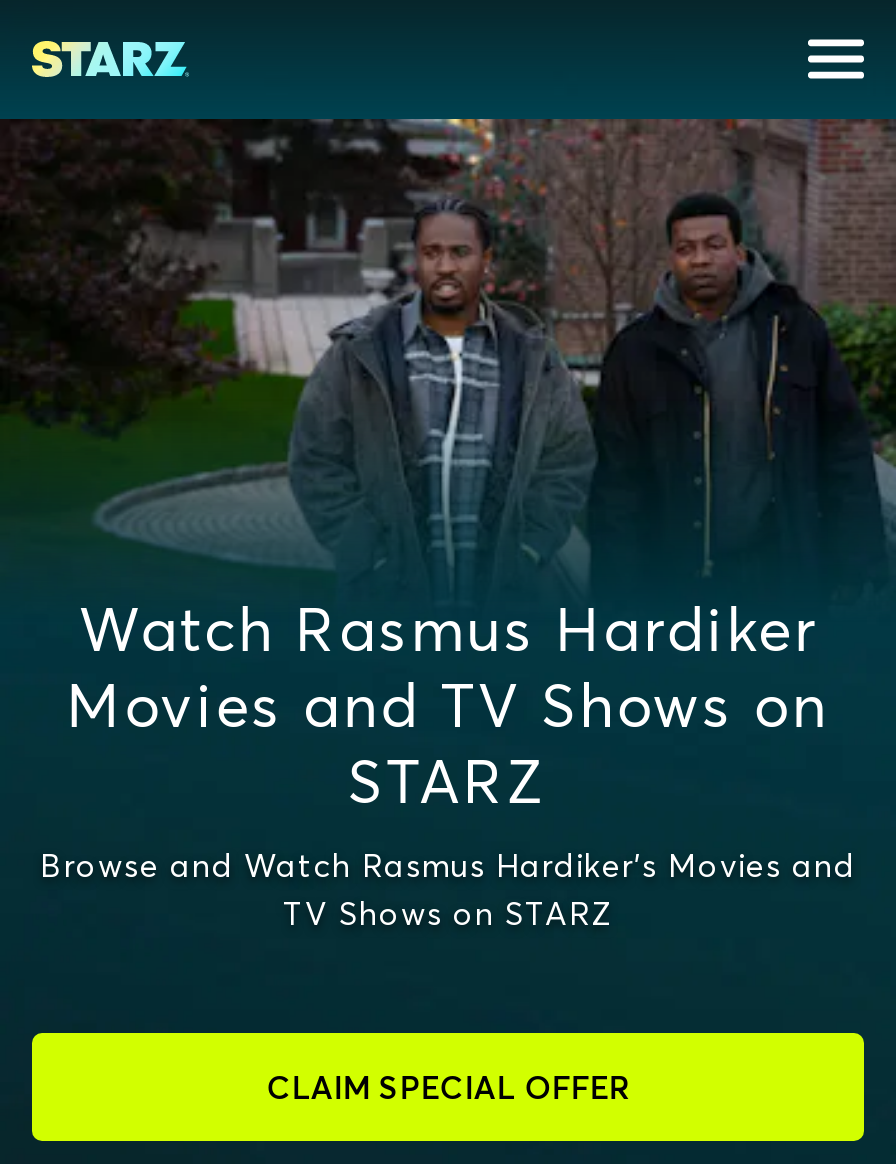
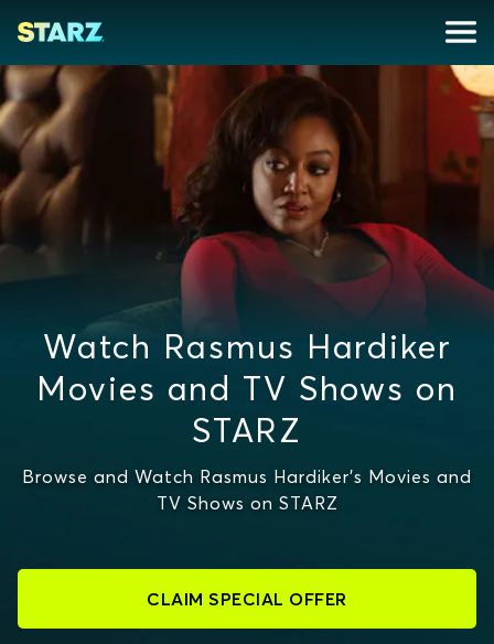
- [image]
+ [image]
